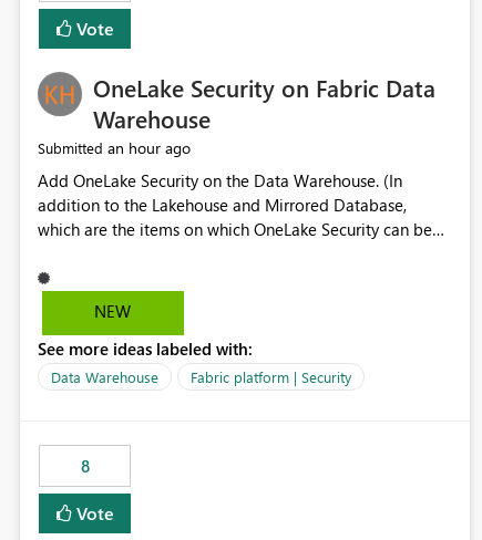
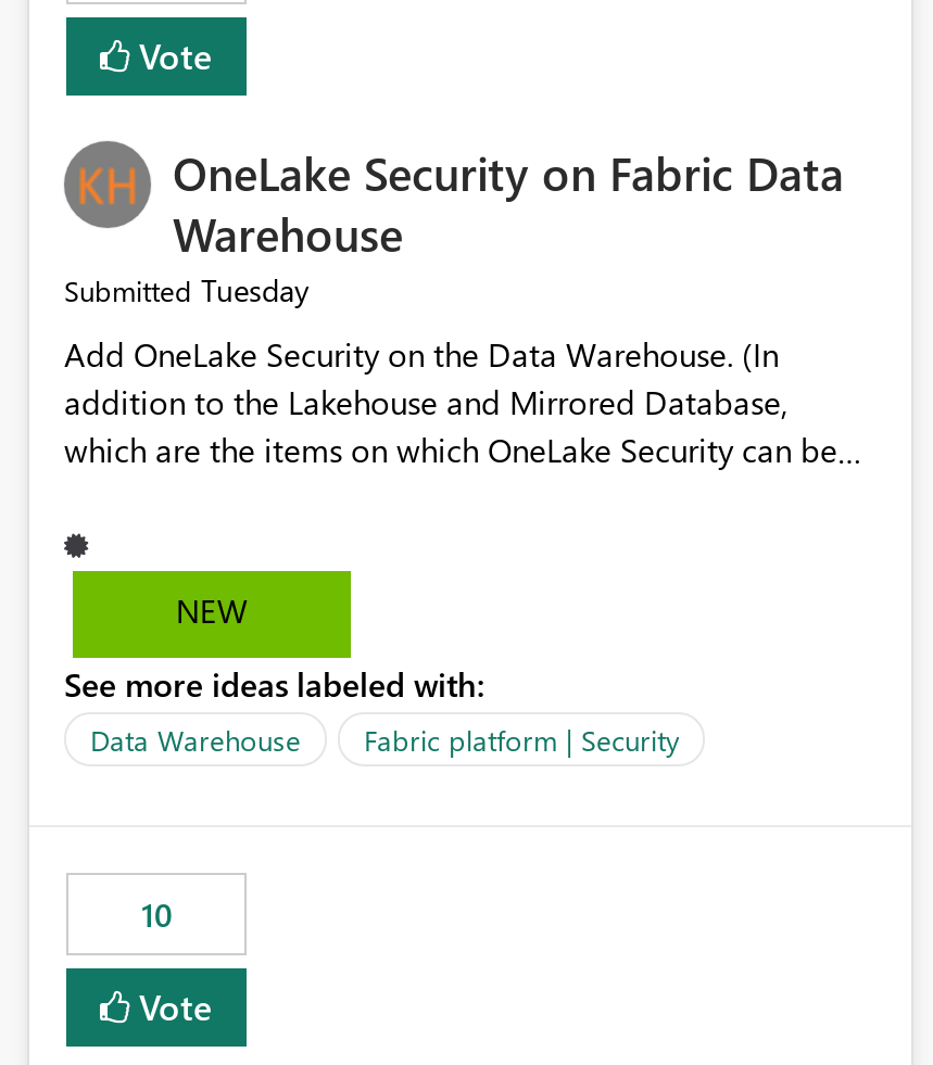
- Submitted an hour ago
+ Submitted Tuesday

- 8
+ 10
